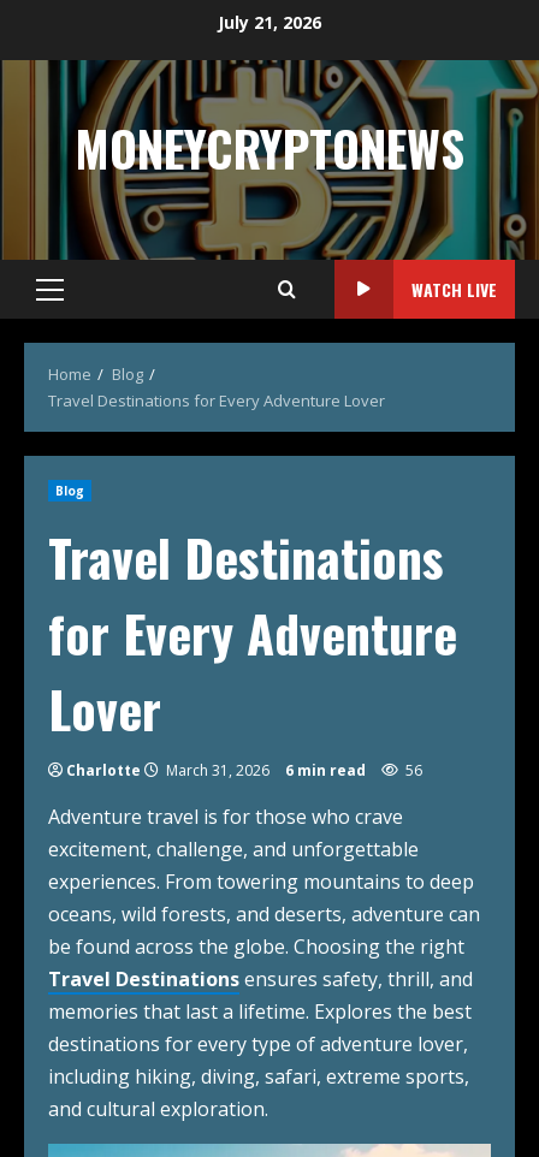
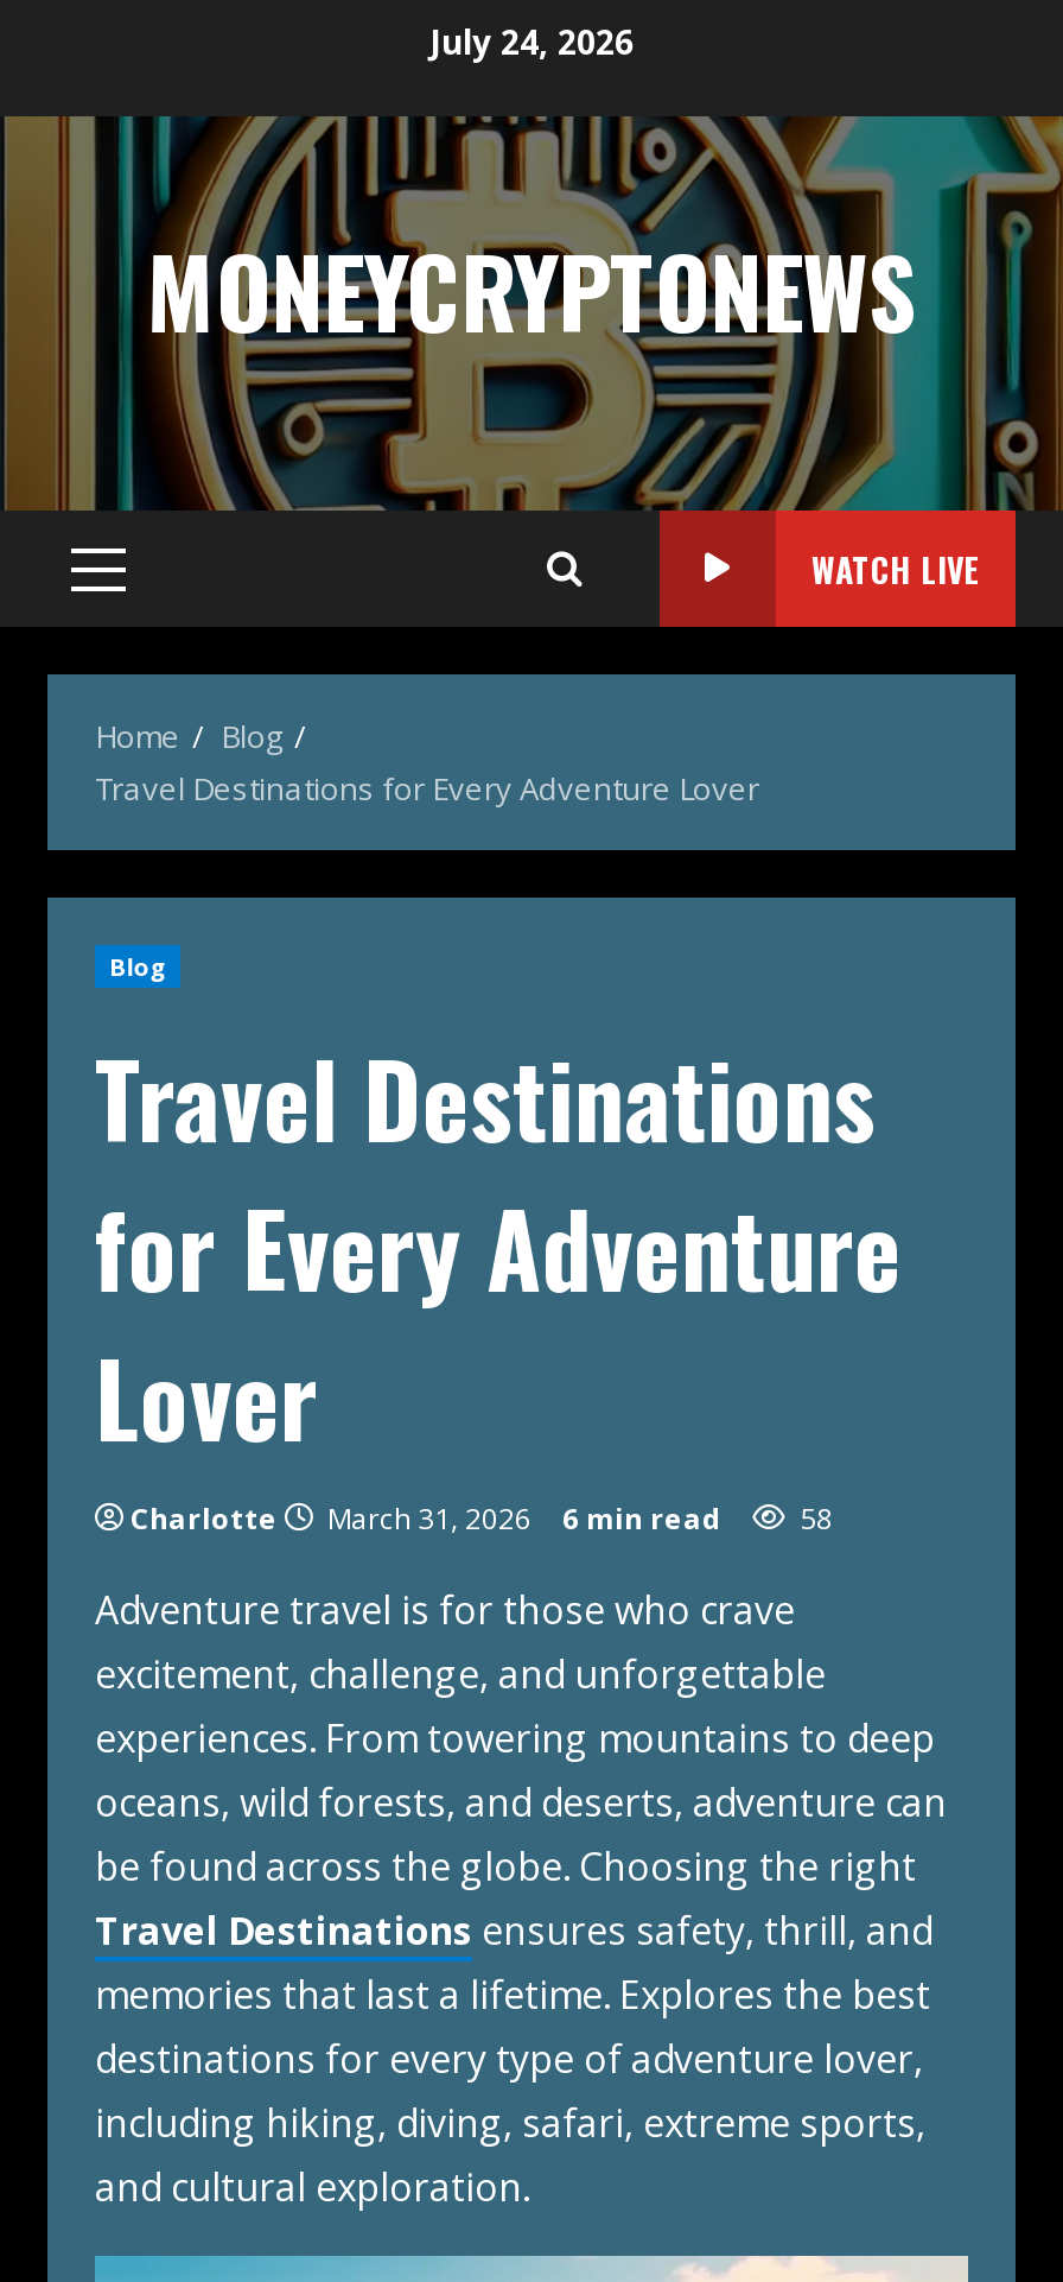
- July 21, 2026
+ July 24, 2026

- Charlotte March 31, 2026 6 min read 56
+ Charlotte March 31, 2026 6 min read 58
